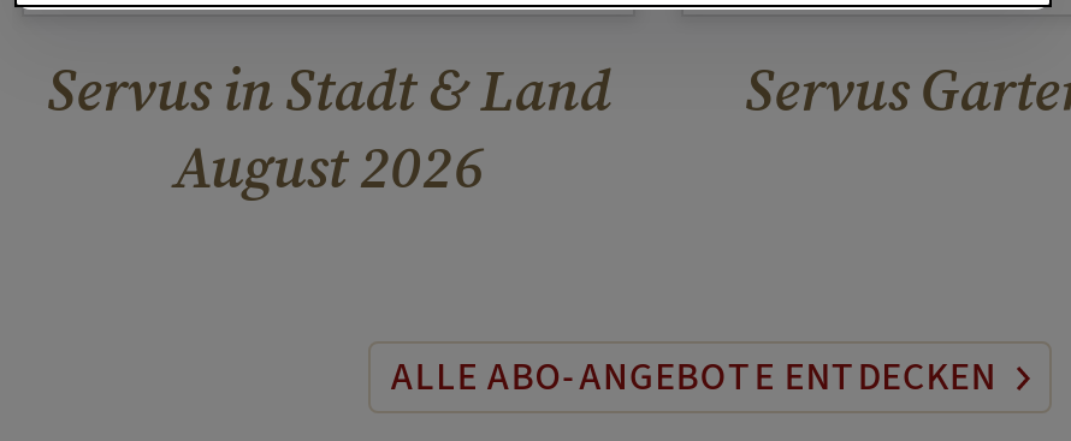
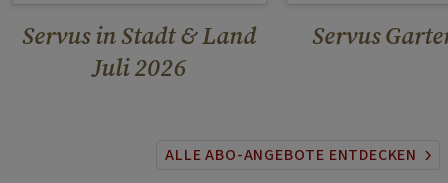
- August 2026
+ Juli 2026
